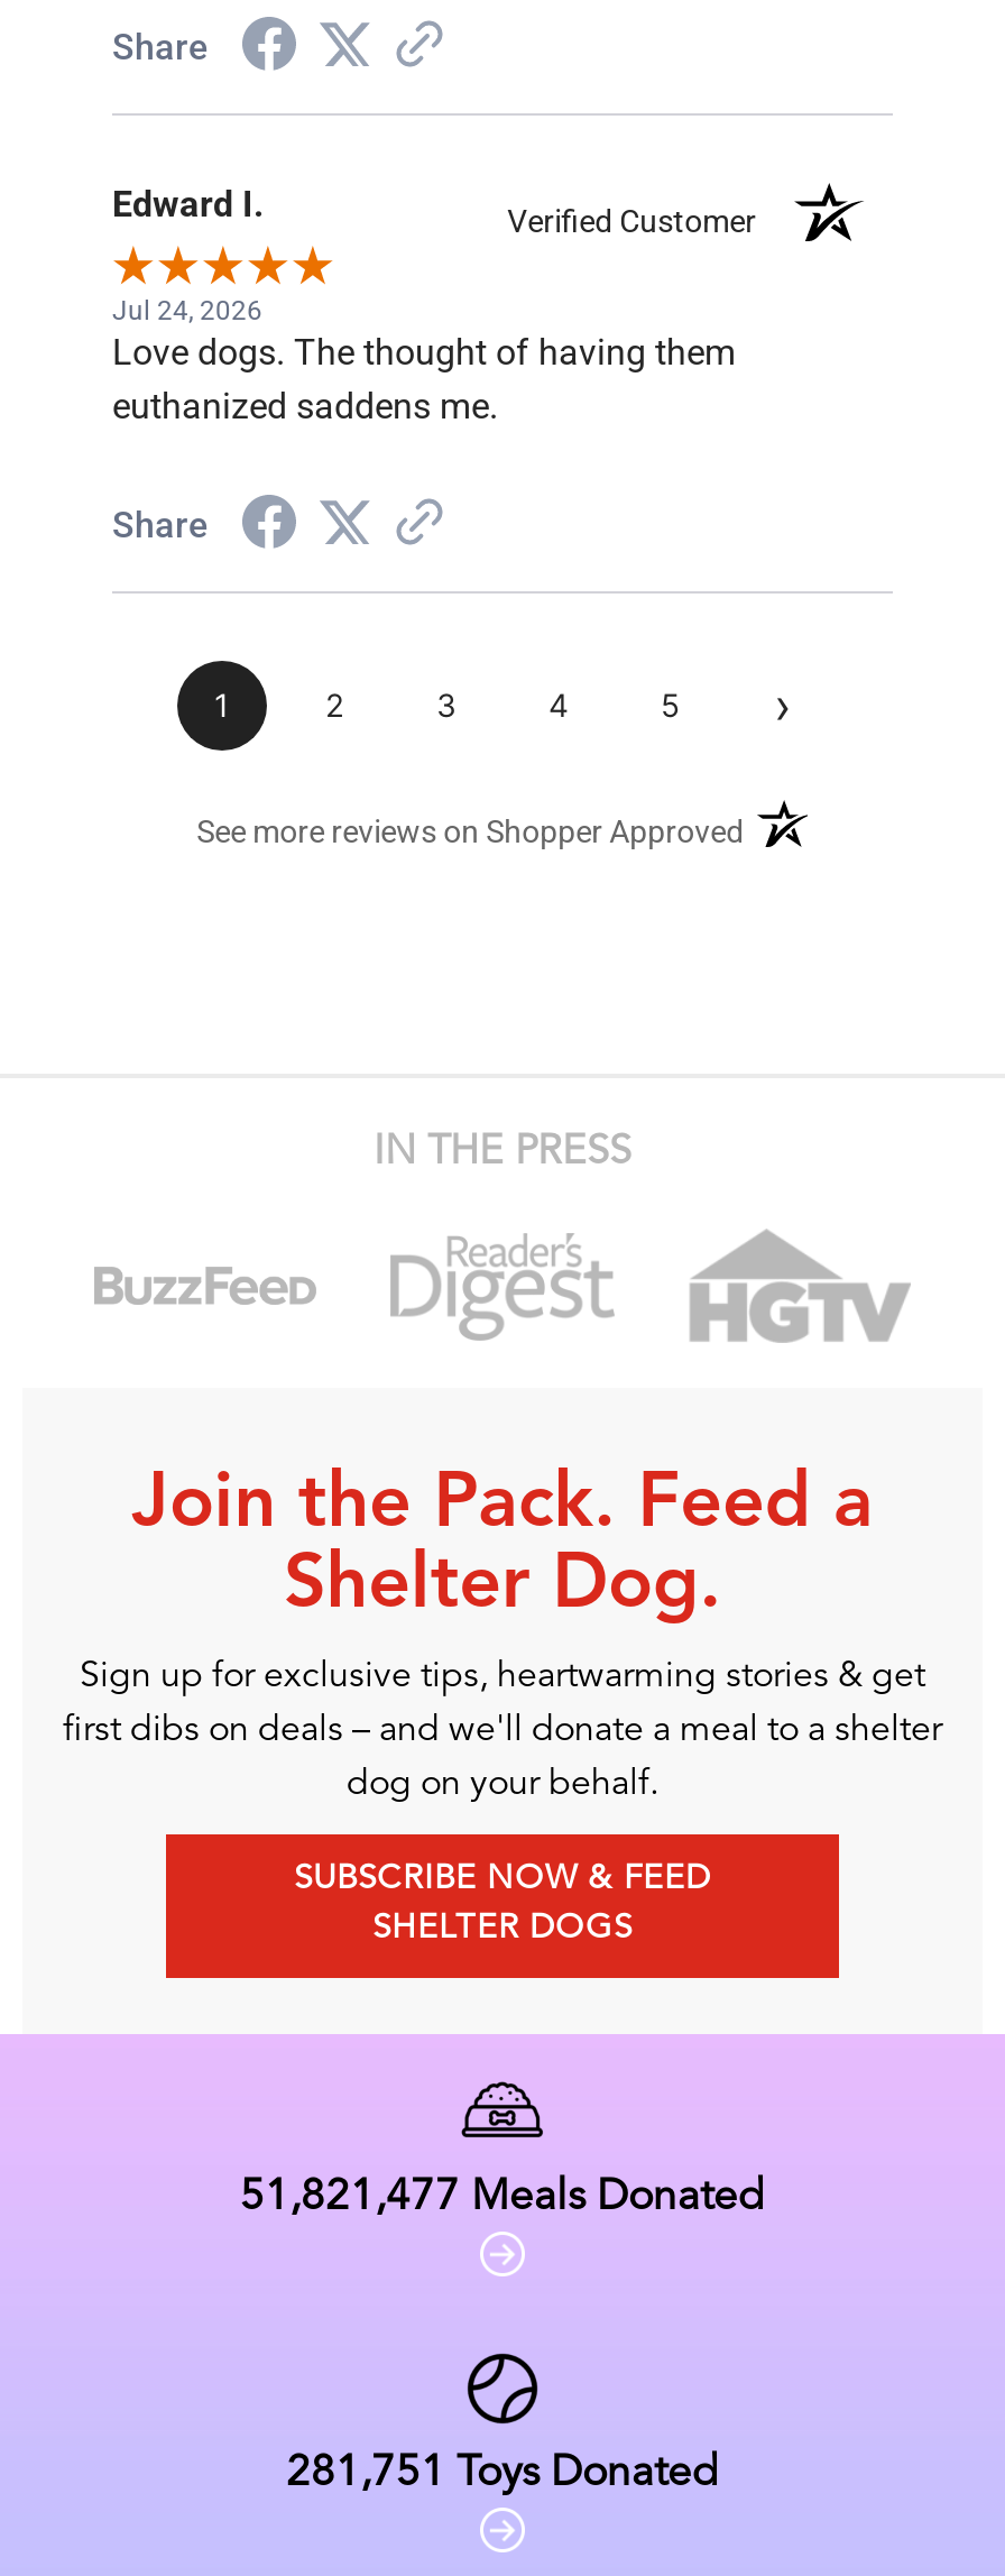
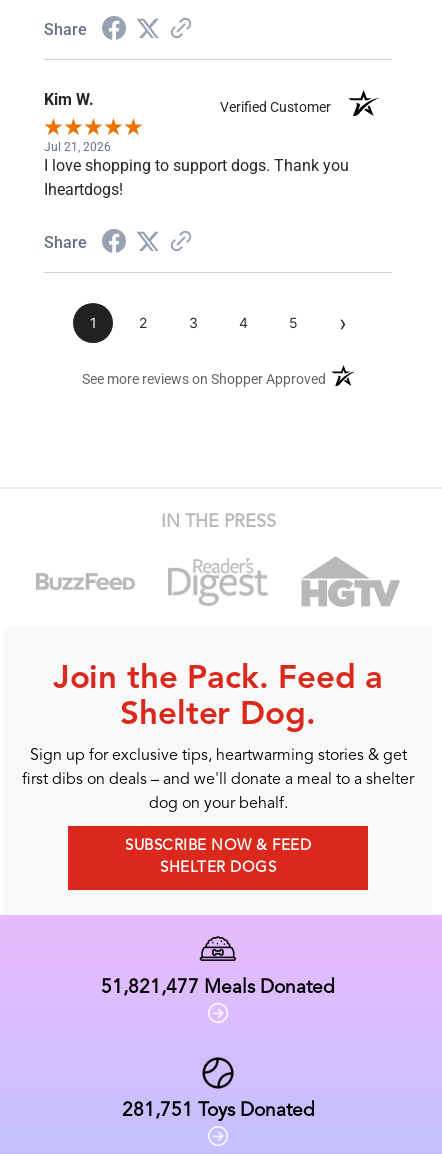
- Edward I.
+ Kim W.

- Jul 24, 2026
- Love dogs. The thought of having them
- euthanized saddens me.
+ Jul 21, 2026
+ I love shopping to support dogs. Thank you
+ Iheartdogs!
